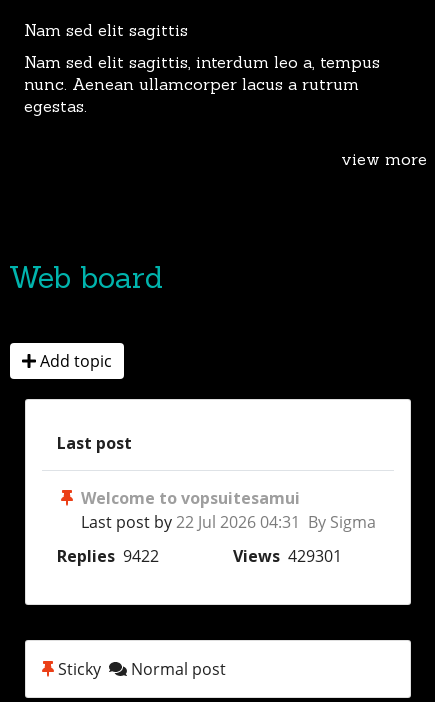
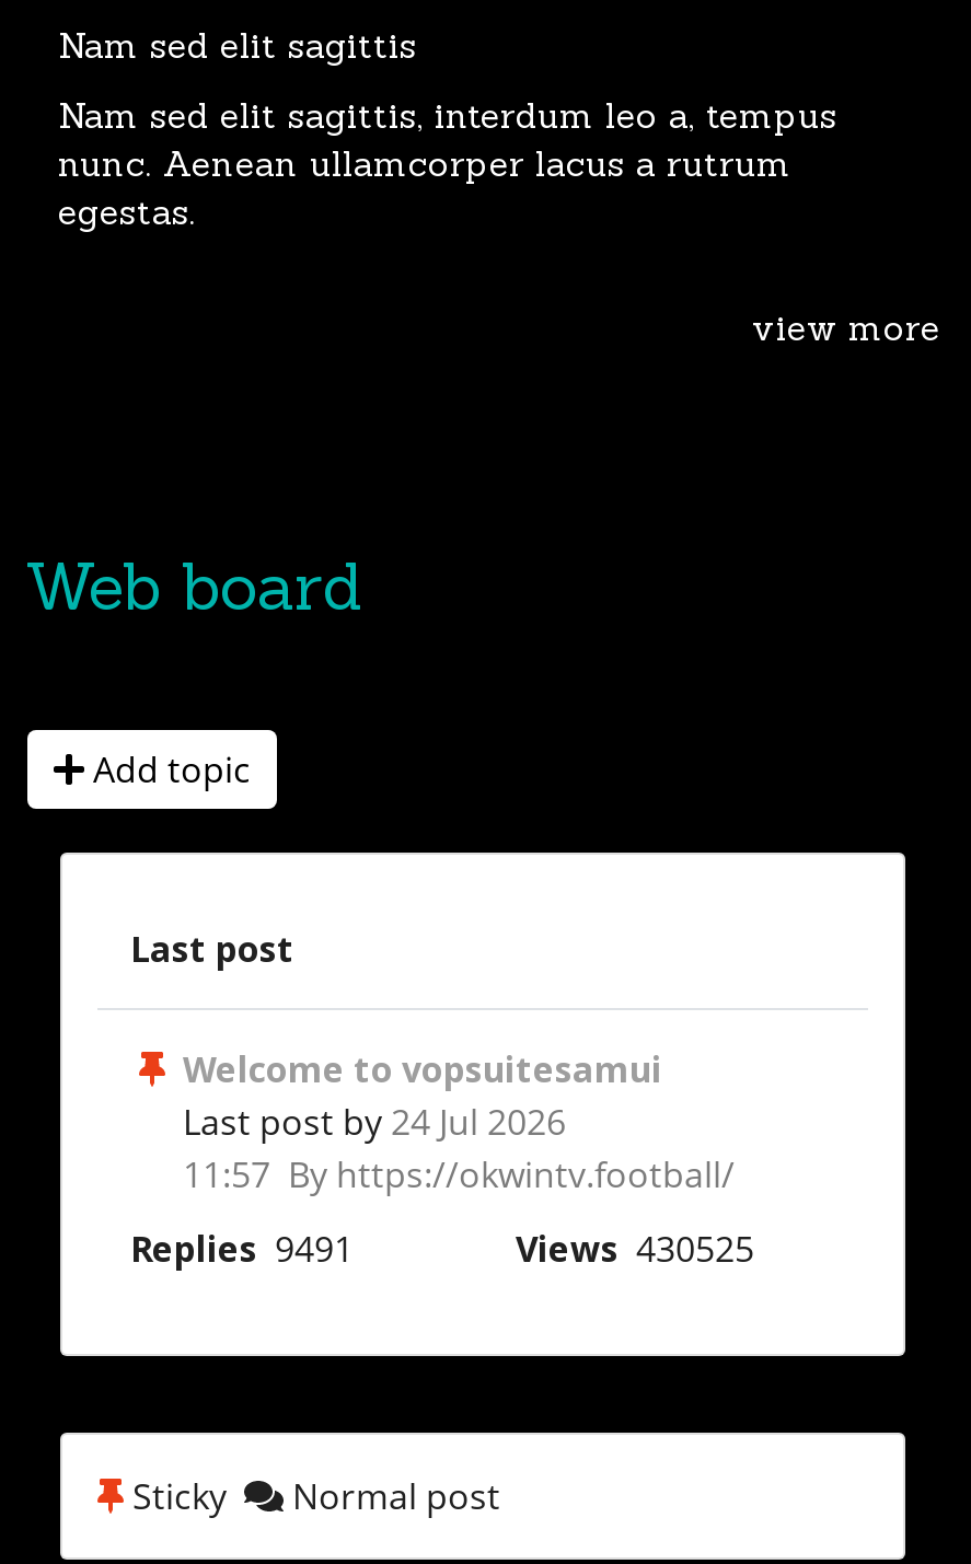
- Last post by 22 Jul 2026 04:31 By Sigma
+ Last post by 24 Jul 2026
+ 11:57 By https://okwintv.football/

- Replies 9422
- Views 429301
+ Replies 9491
+ Views 430525
